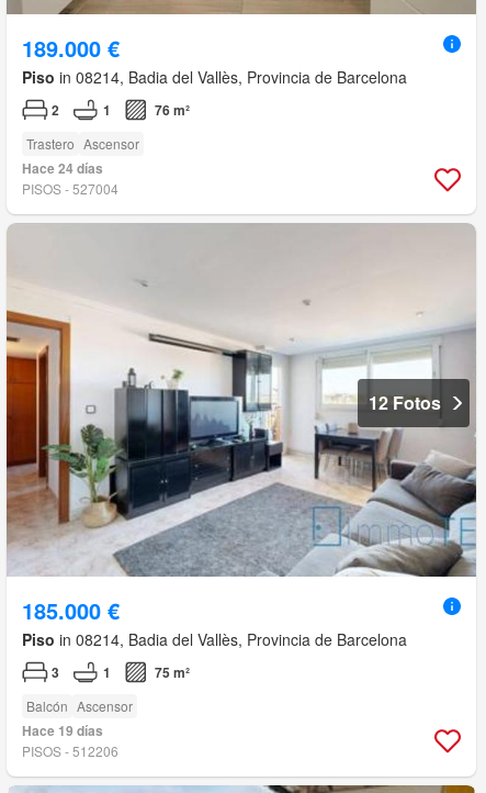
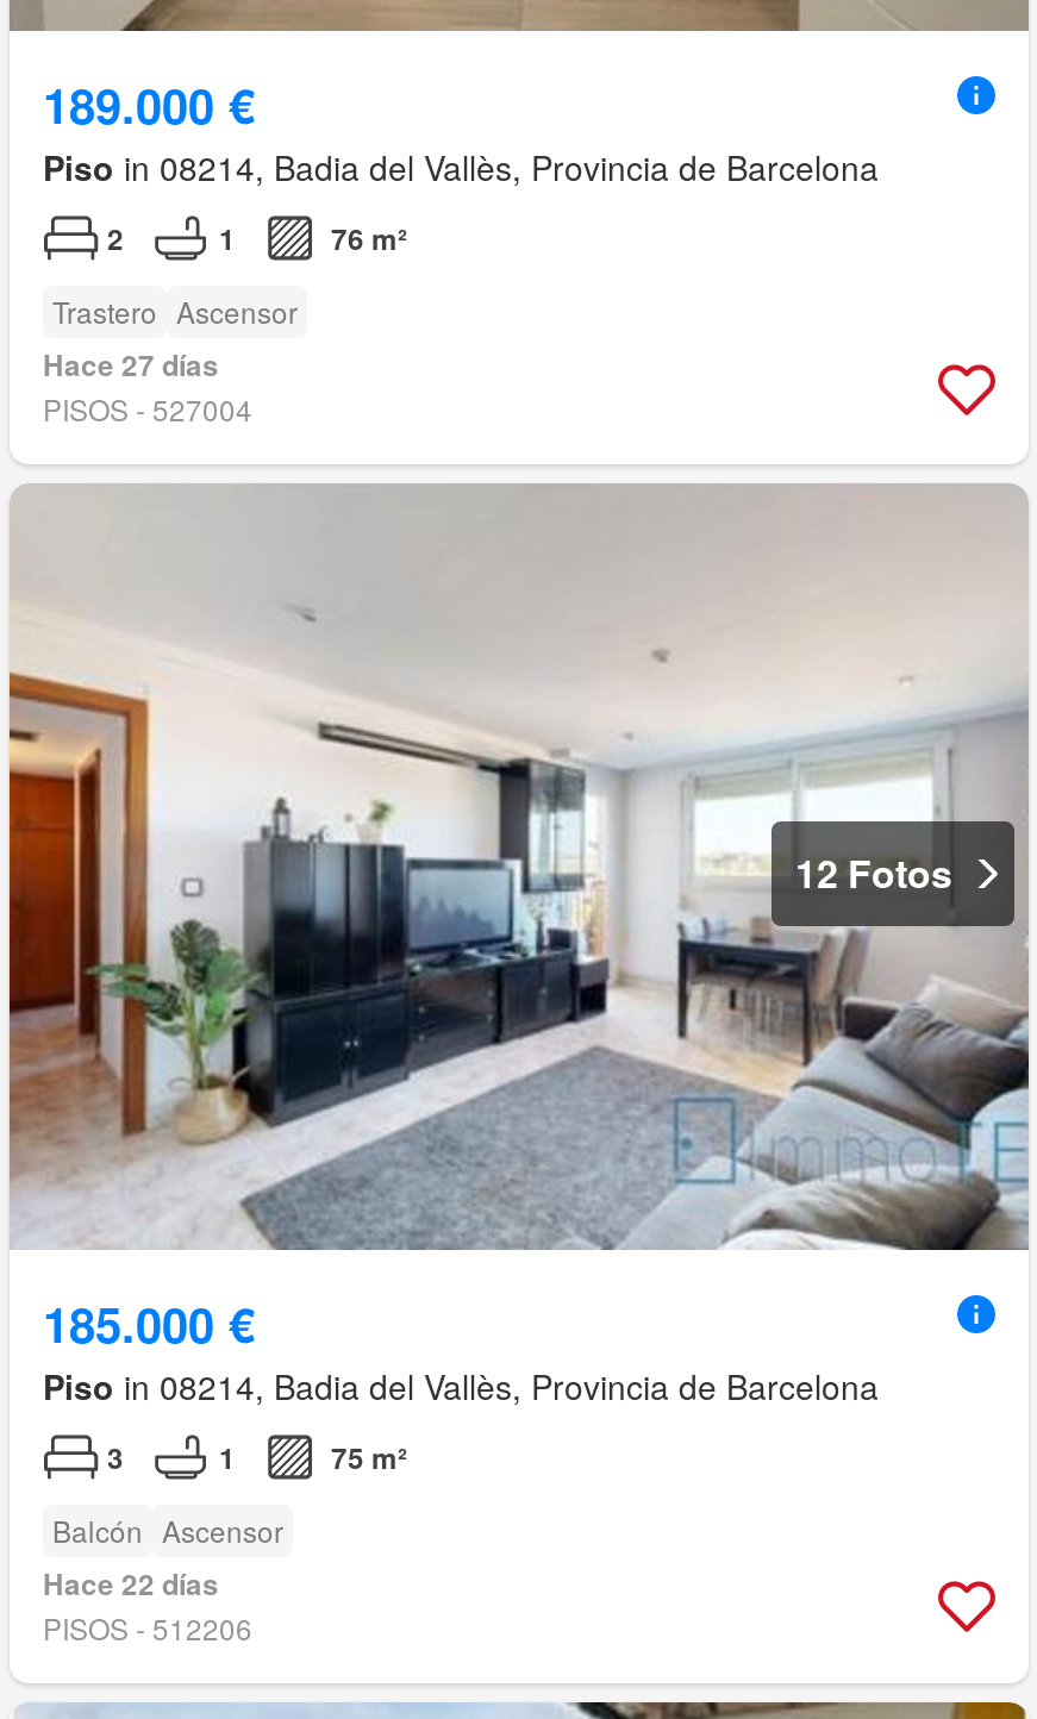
- Hace 24 días
+ Hace 27 días

- Hace 19 días
+ Hace 22 días
